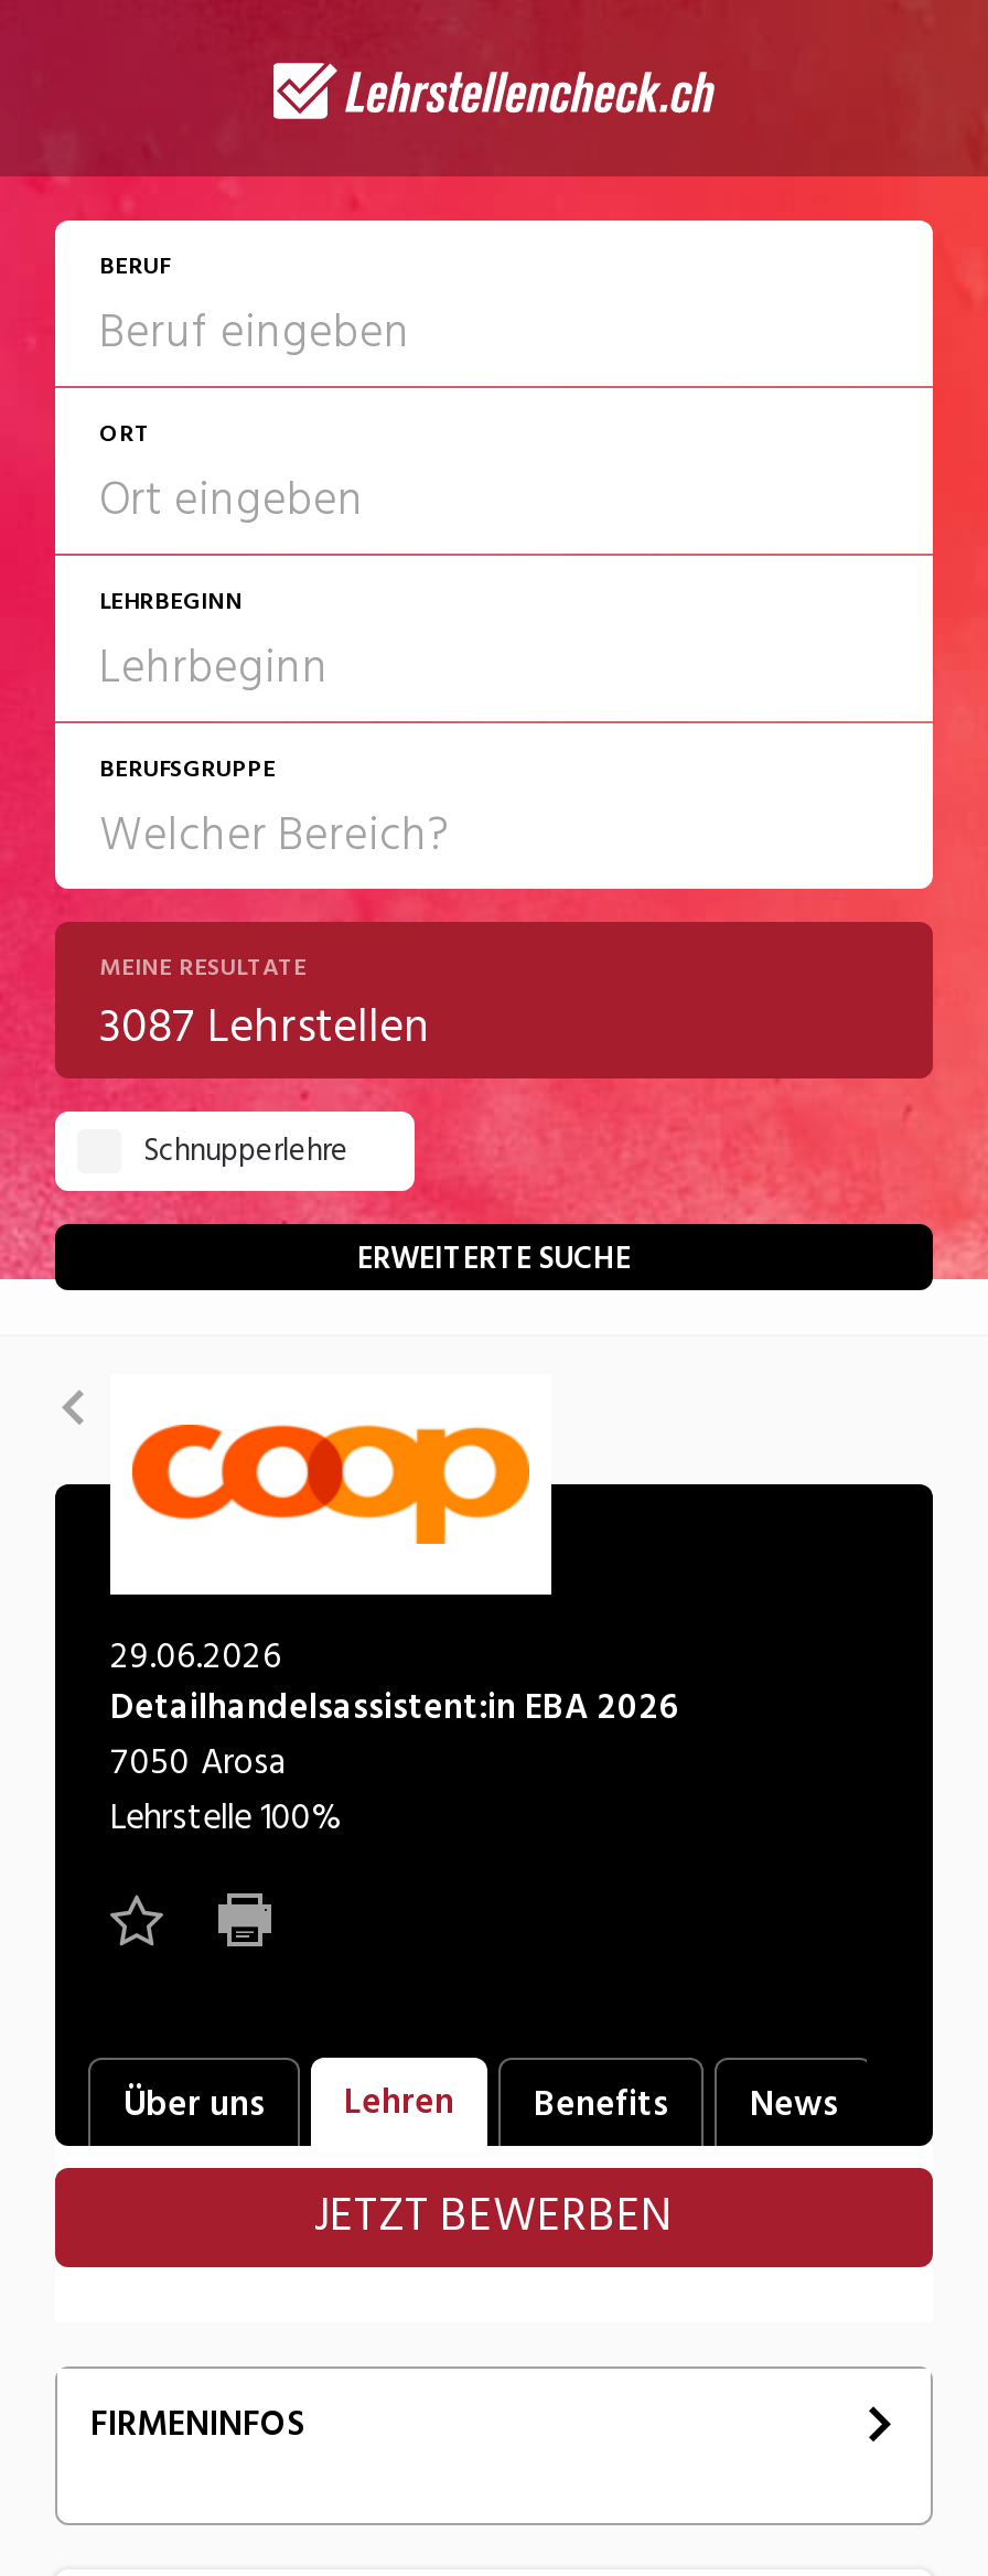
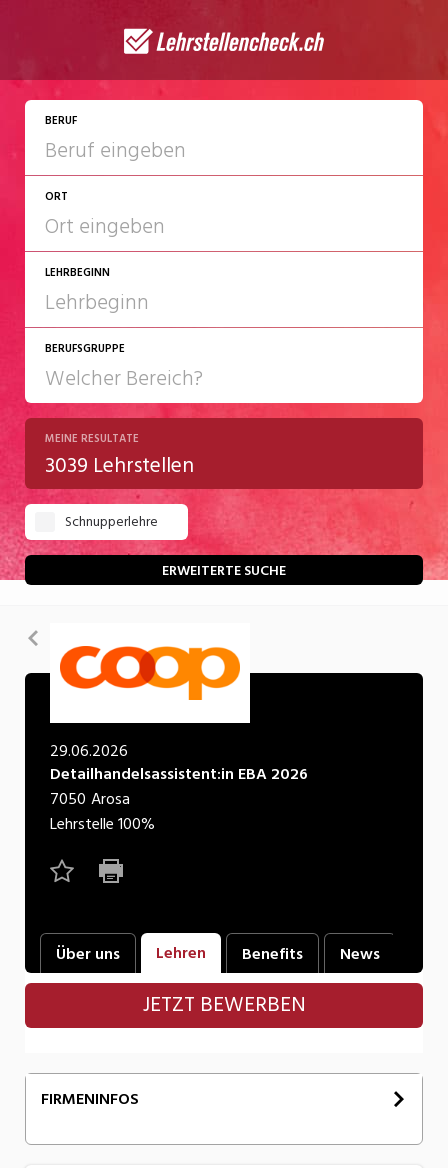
- 3087 Lehrstellen
+ 3039 Lehrstellen
